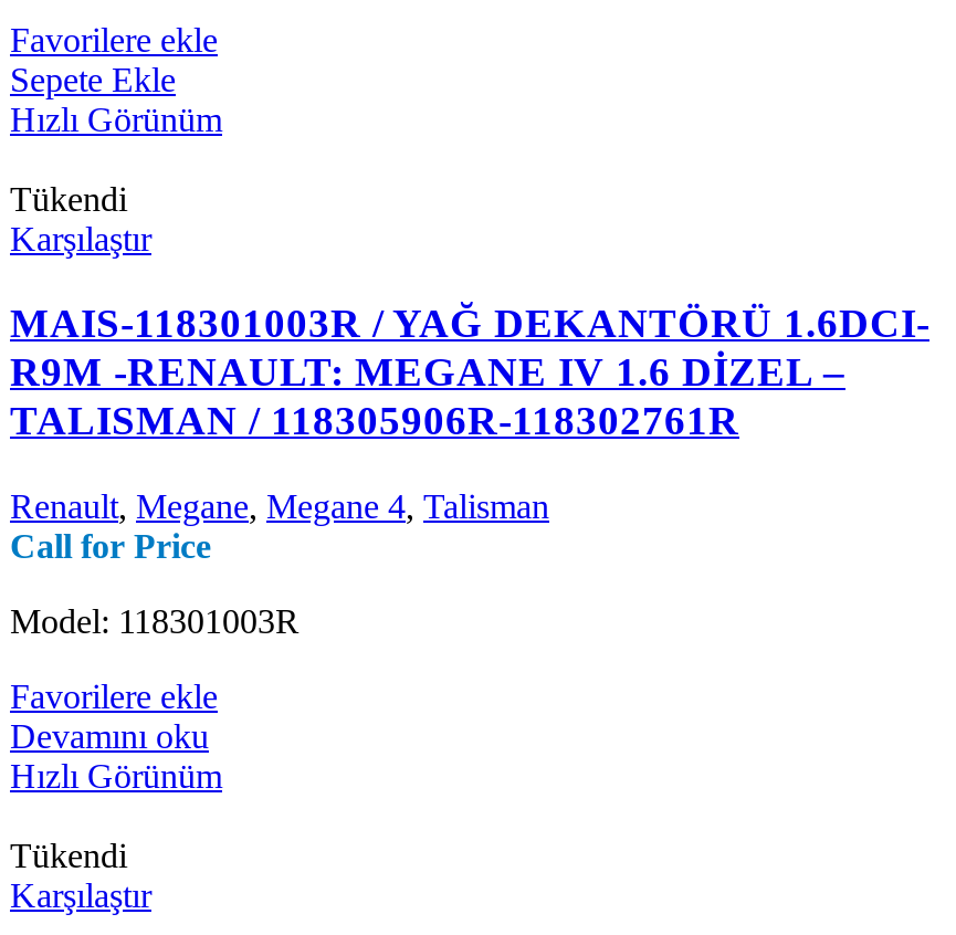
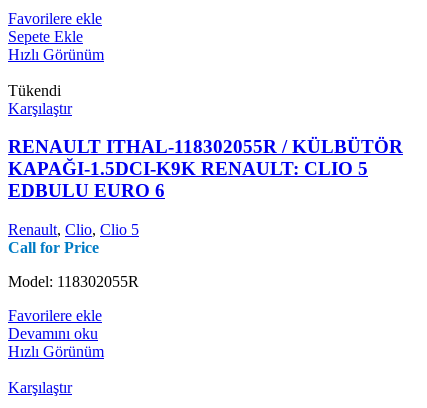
- MAIS-118301003R / YAĞ DEKANTÖRÜ 1.6DCI-
- R9M -RENAULT: MEGANE IV 1.6 DİZEL –
- TALISMAN / 118305906R-118302761R
+ RENAULT ITHAL-118302055R / KÜLBÜTÖR
+ KAPAĞI-1.5DCI-K9K RENAULT: CLIO 5
+ EDBULU EURO 6

- Renault, Megane, Megane 4, Talisman
+ Renault, Clio, Clio 5

- Model: 118301003R
+ Model: 118302055R

- Tükendi
